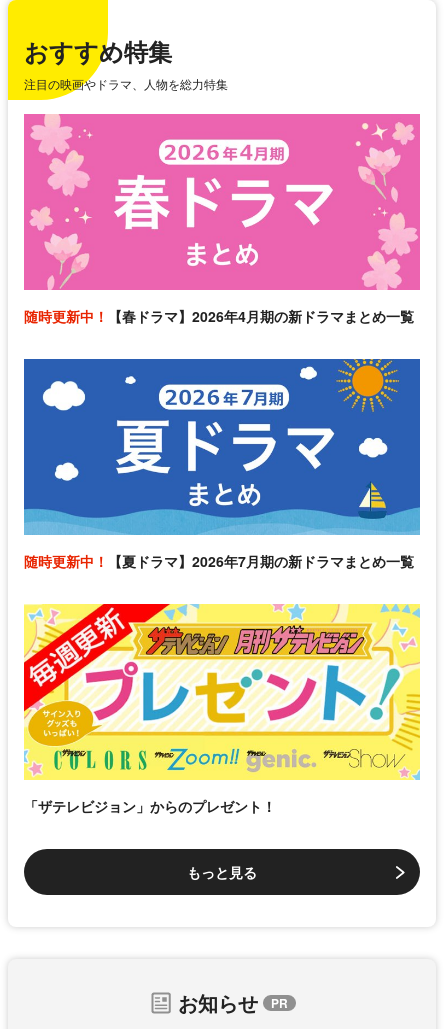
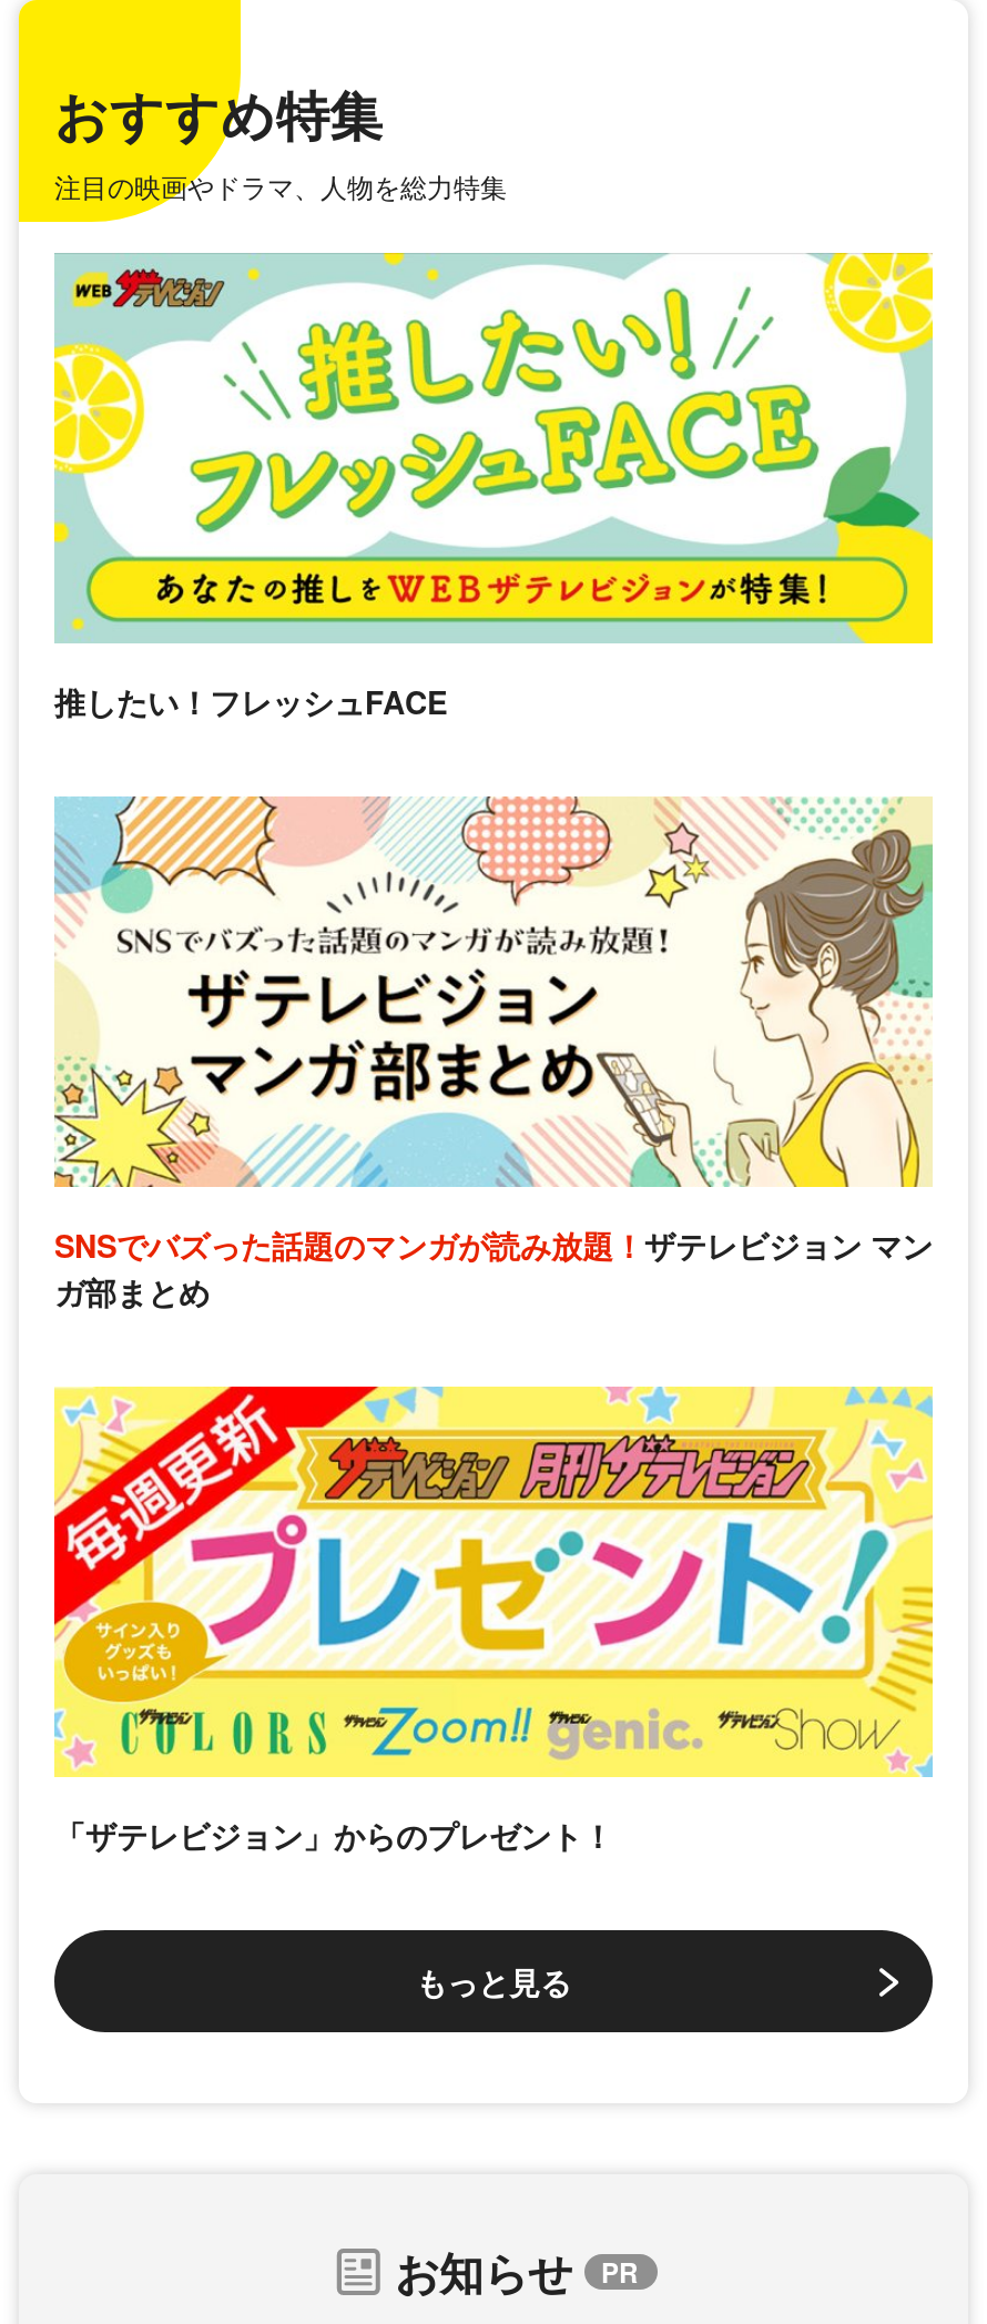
- [image]
- 随時更新中！【春ドラマ】2026年4月期の新ドラマまとめ一覧
+ [image]
+ 推したい！フレッシュFACE

- [image]
- 随時更新中！【夏ドラマ】2026年7月期の新ドラマまとめ一覧
+ [image]
+ SNSでバズった話題のマンガが読み放題！ザテレビジョン マン
+ ガ部まとめ
